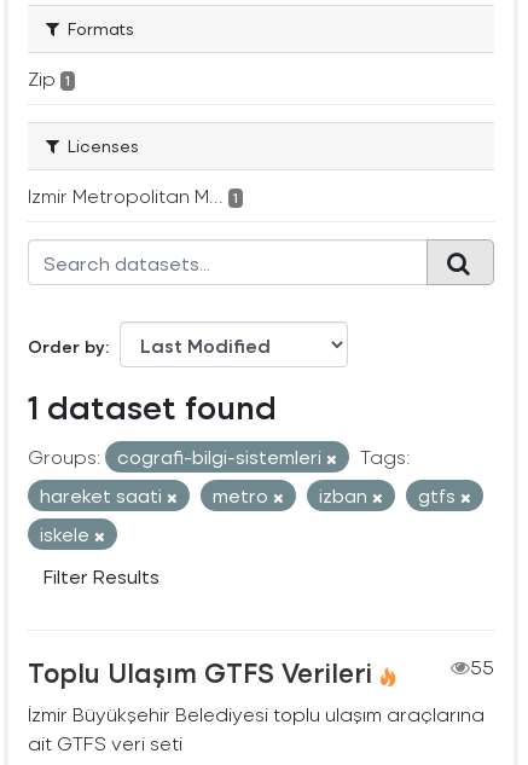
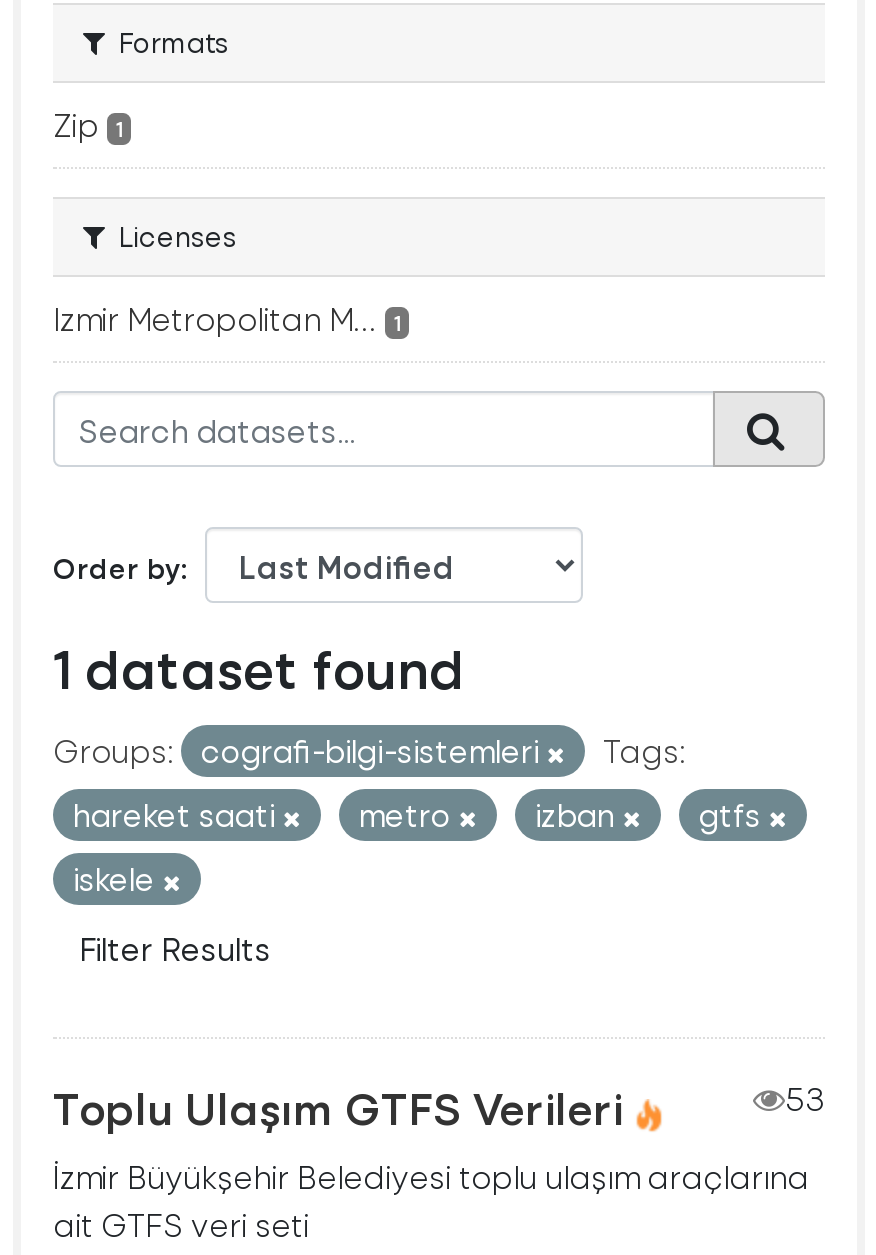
- 55
+ 53
